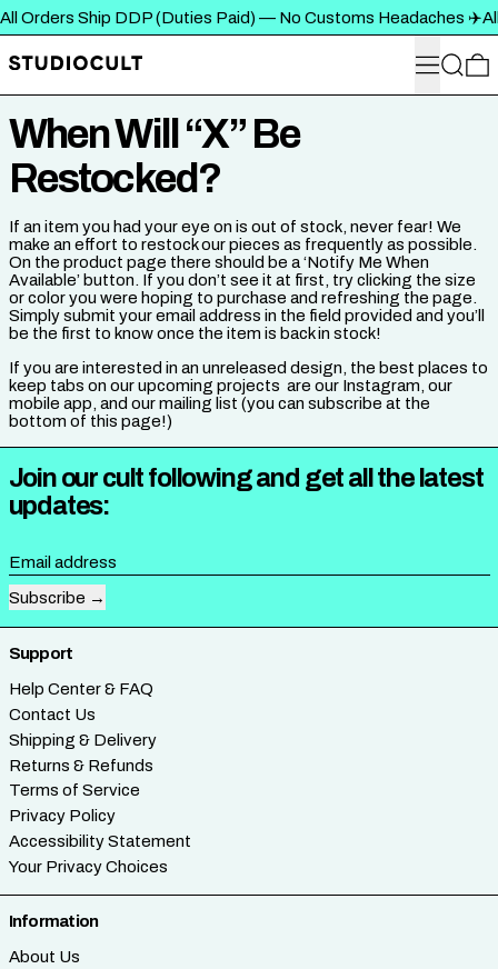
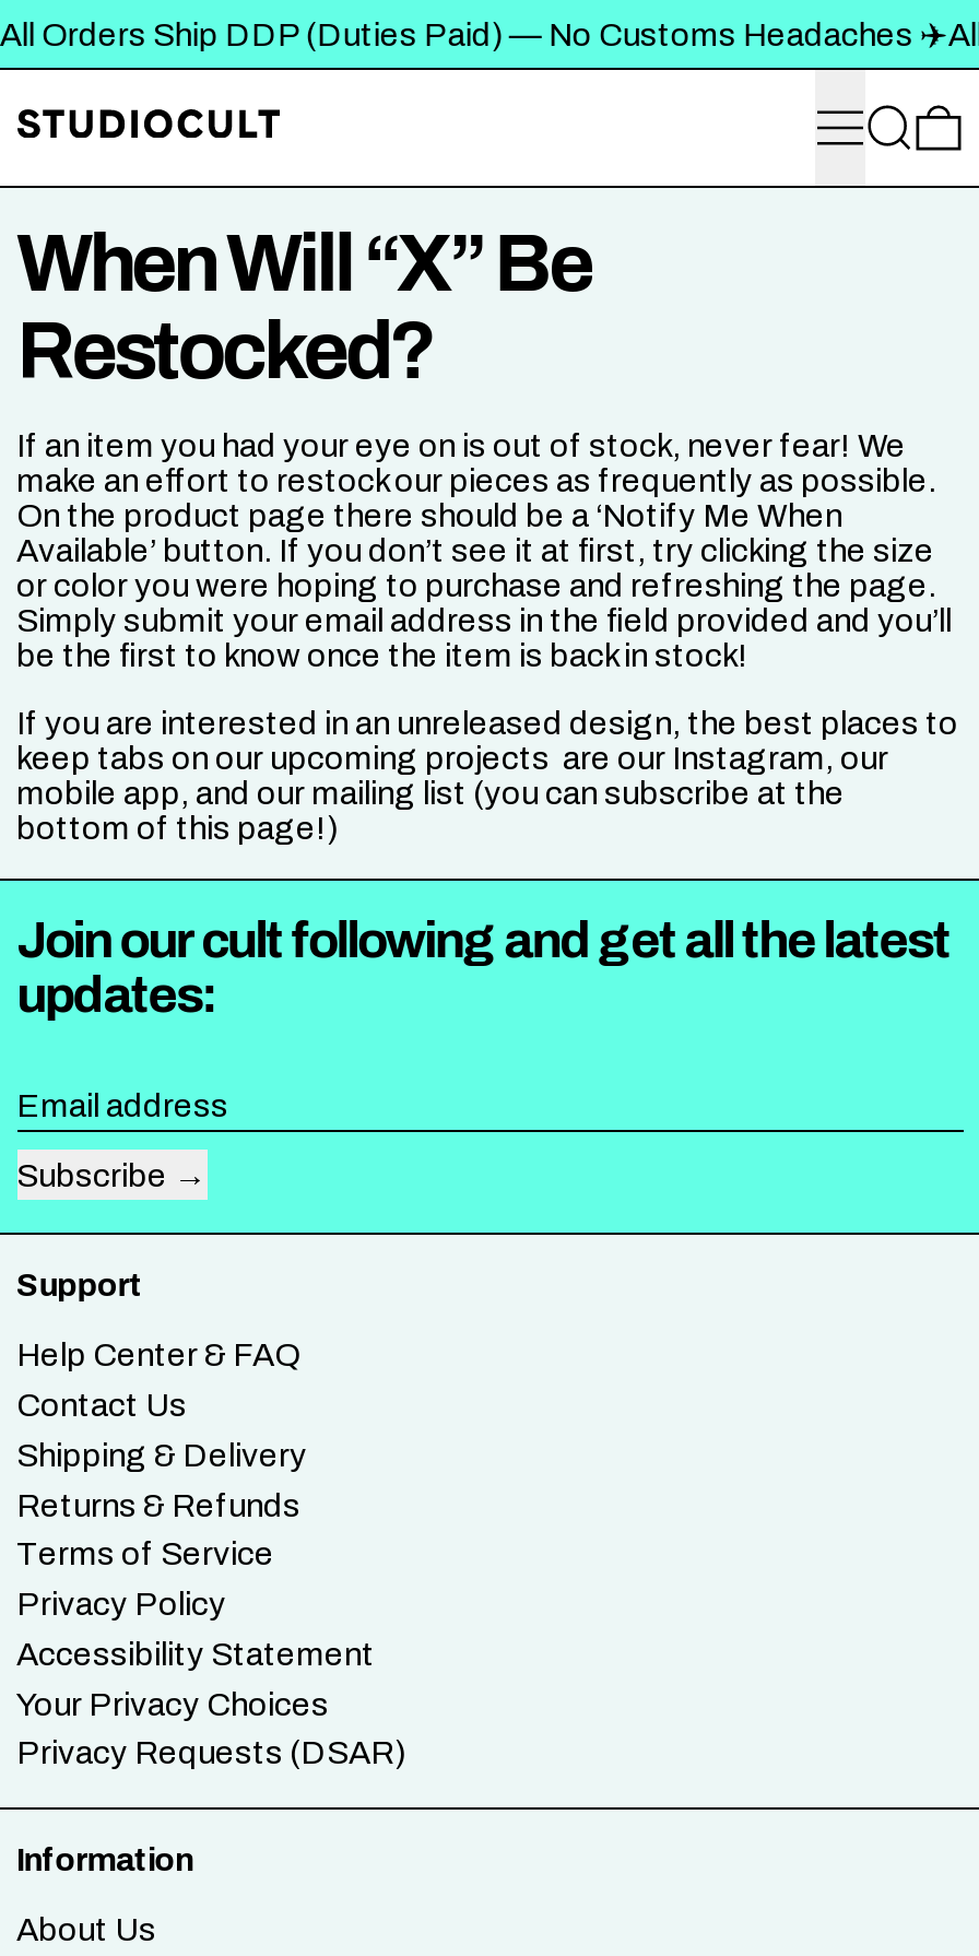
+ Privacy Requests (DSAR)
